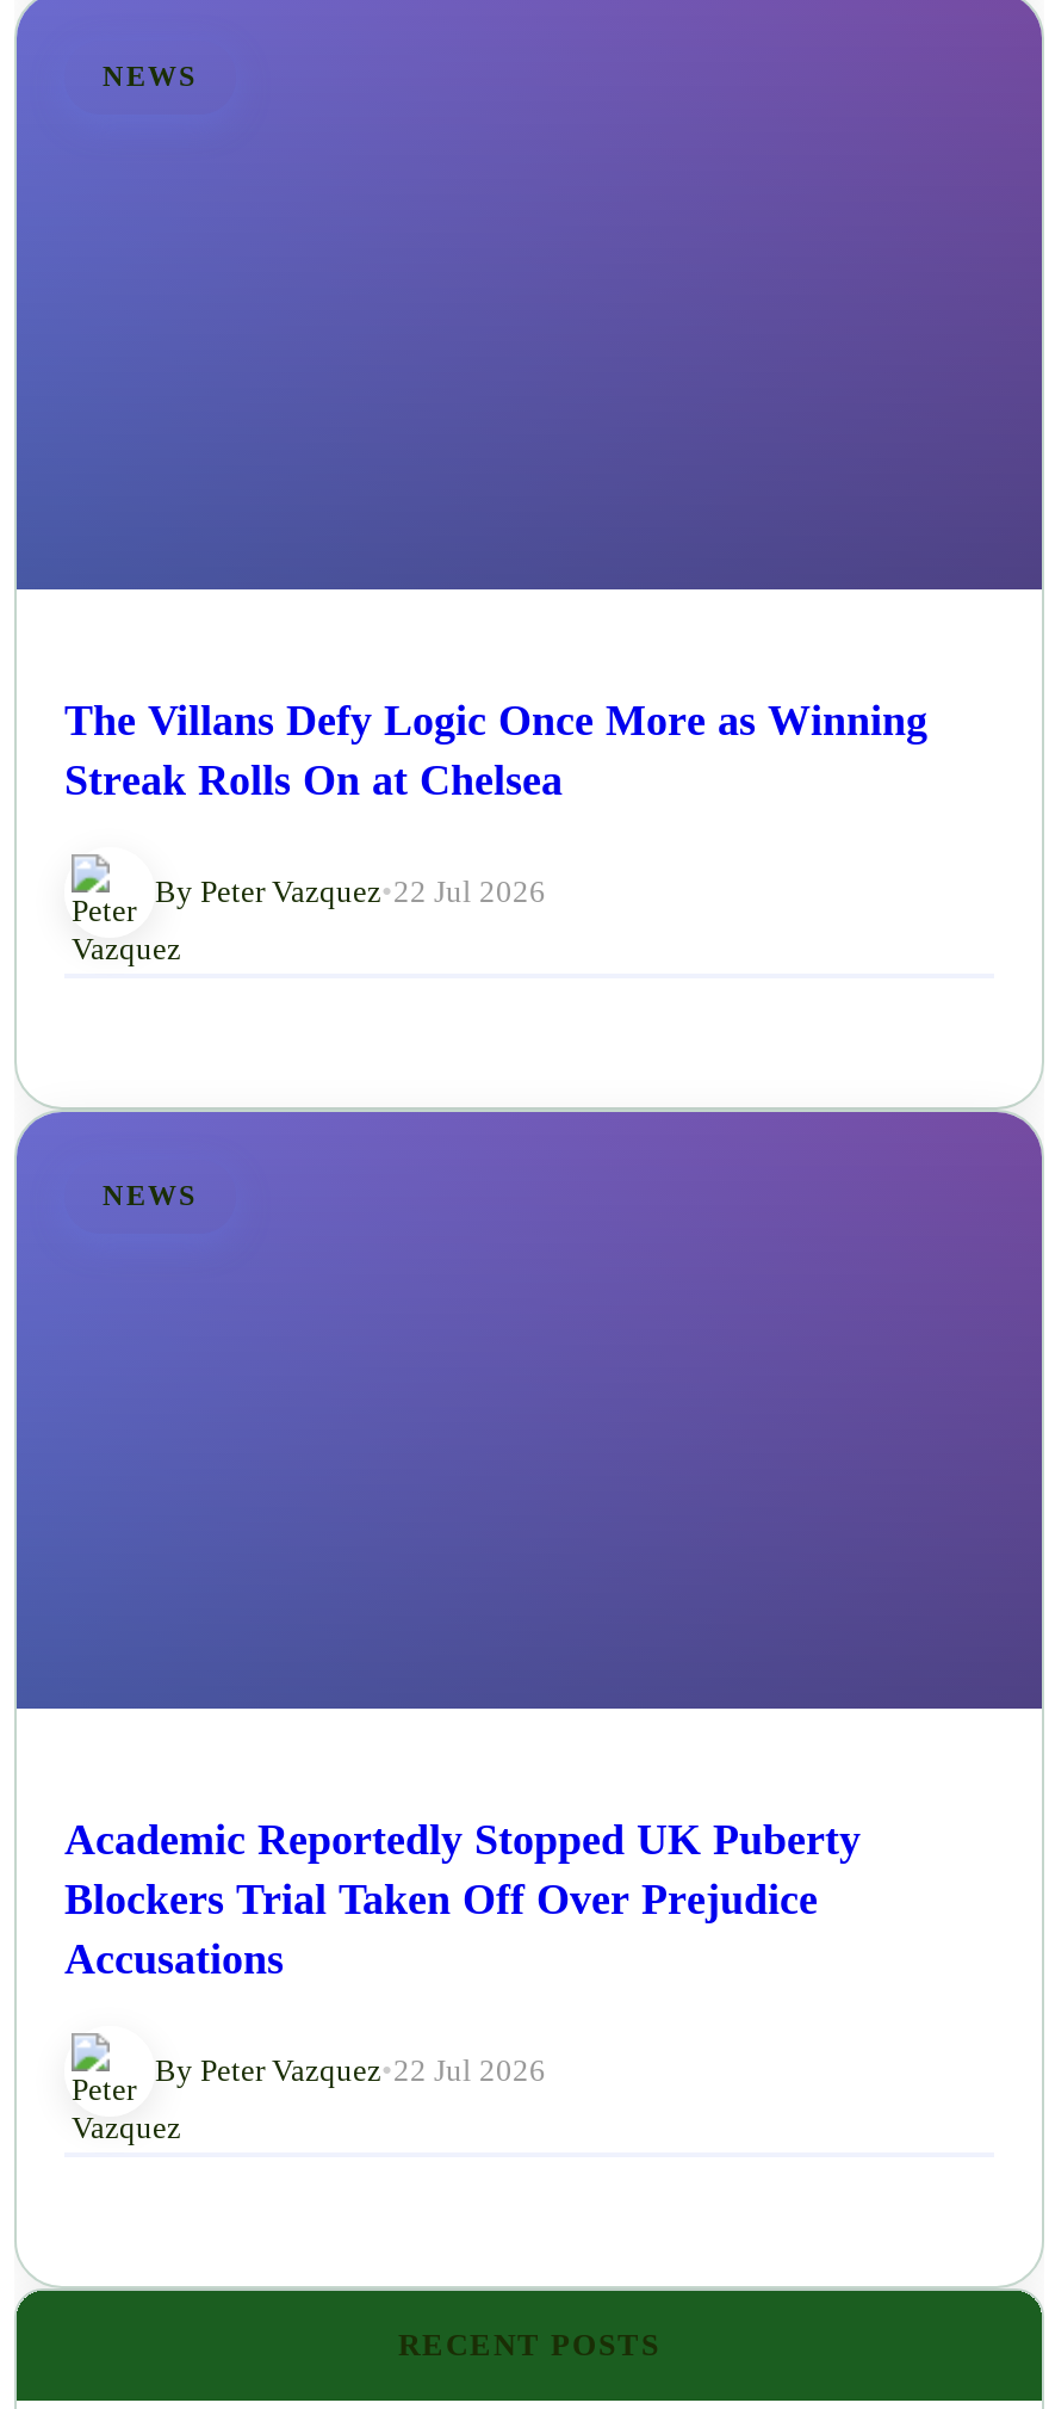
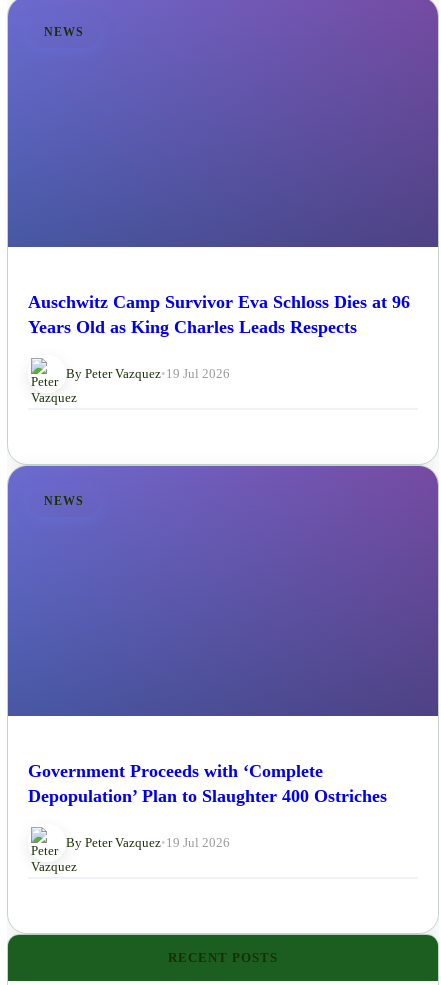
- The Villans Defy Logic Once More as Winning
- Streak Rolls On at Chelsea
+ Auschwitz Camp Survivor Eva Schloss Dies at 96
+ Years Old as King Charles Leads Respects

- By Peter Vazquez • 22 Jul 2026
+ By Peter Vazquez • 19 Jul 2026

- Academic Reportedly Stopped UK Puberty
- Blockers Trial Taken Off Over Prejudice
- Accusations
+ Government Proceeds with ‘Complete
+ Depopulation’ Plan to Slaughter 400 Ostriches

- By Peter Vazquez • 22 Jul 2026
+ By Peter Vazquez • 19 Jul 2026
